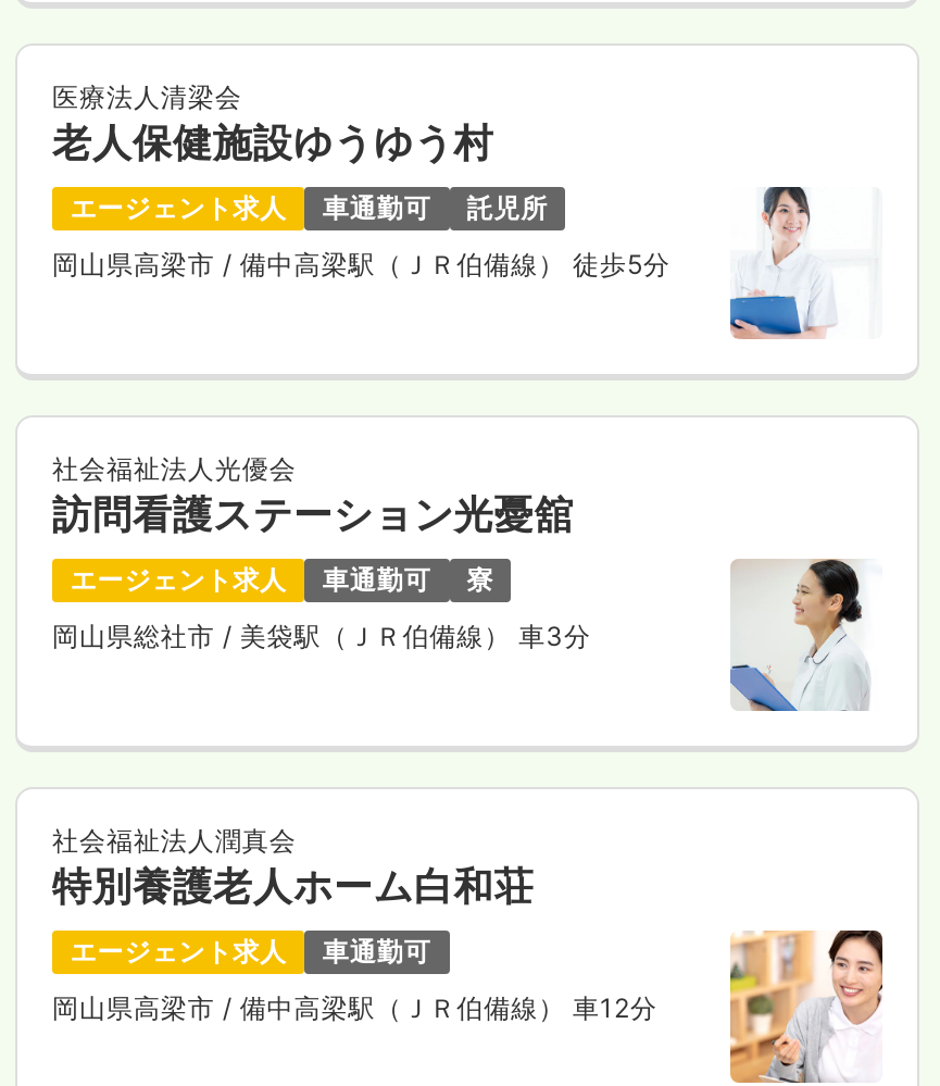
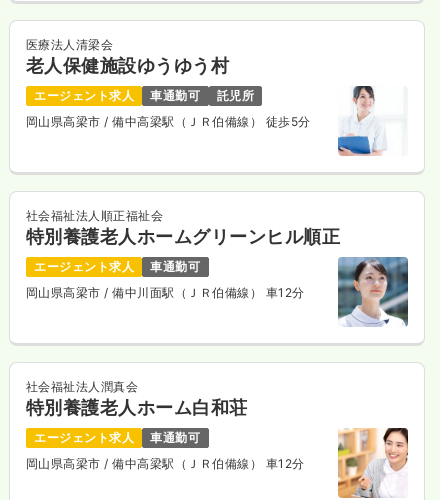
- 社会福祉法人光優会
- 訪問看護ステーション光憂舘
+ 社会福祉法人順正福祉会
+ 特別養護老人ホームグリーンヒル順正

- 寮
- 岡山県総社市/ 美袋駅（ＪＲ伯備線） 車3分
+ 岡山県高梁市/ 備中川面駅（ＪＲ伯備線） 車12分

- [image]
+ [image]
